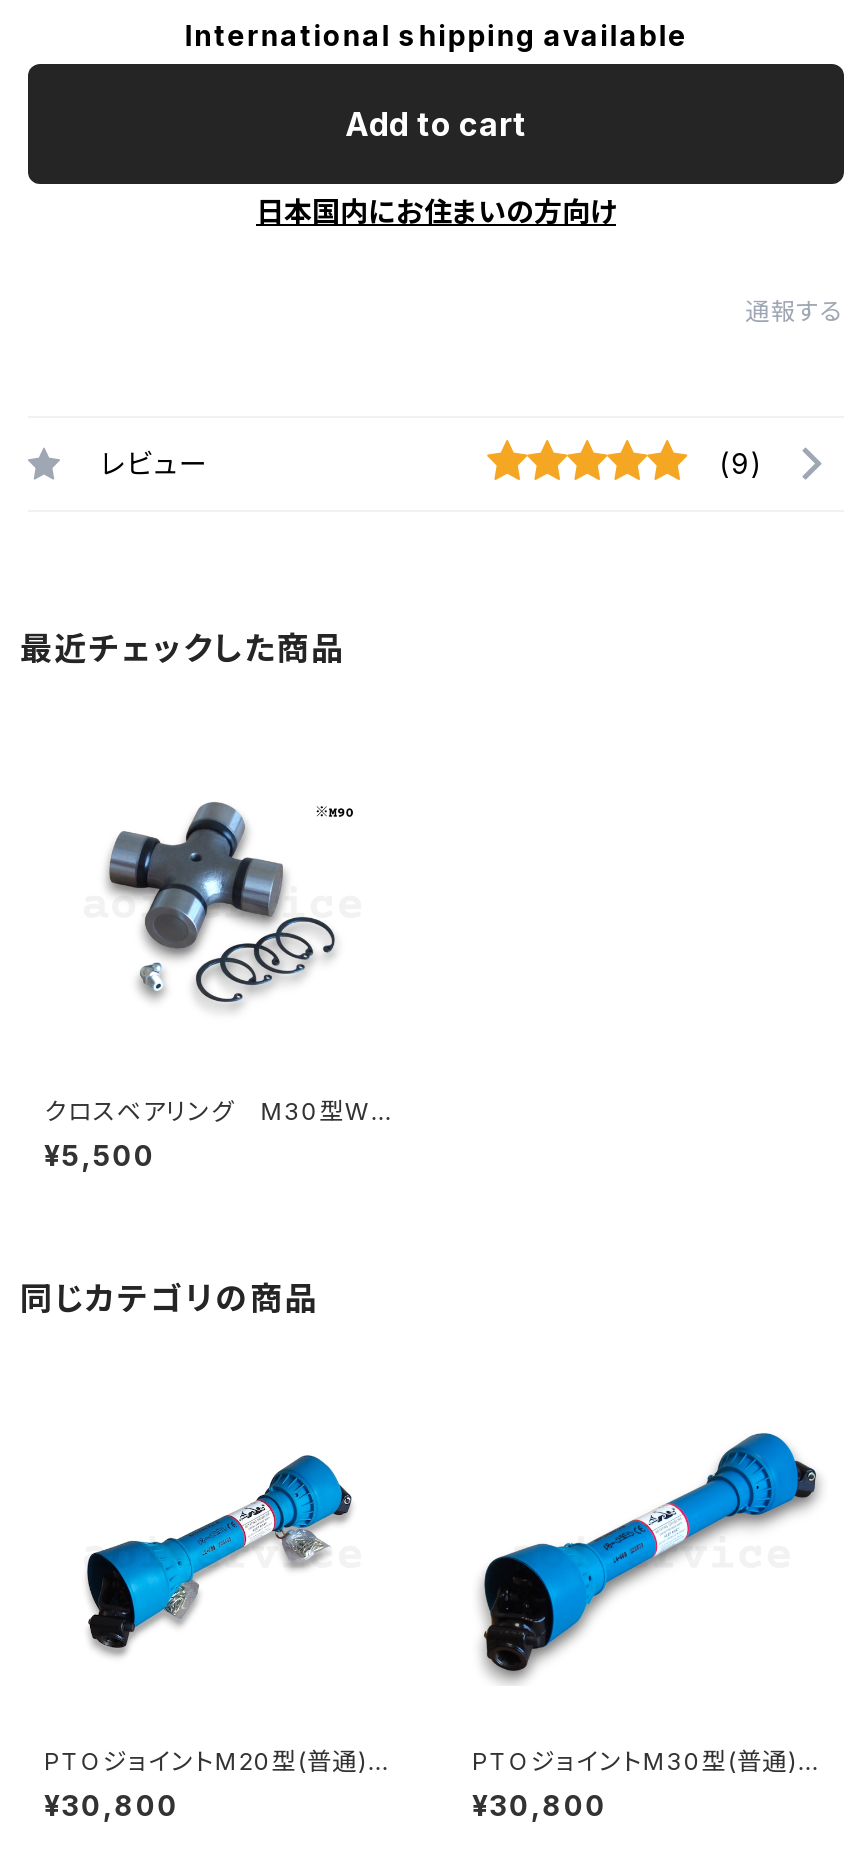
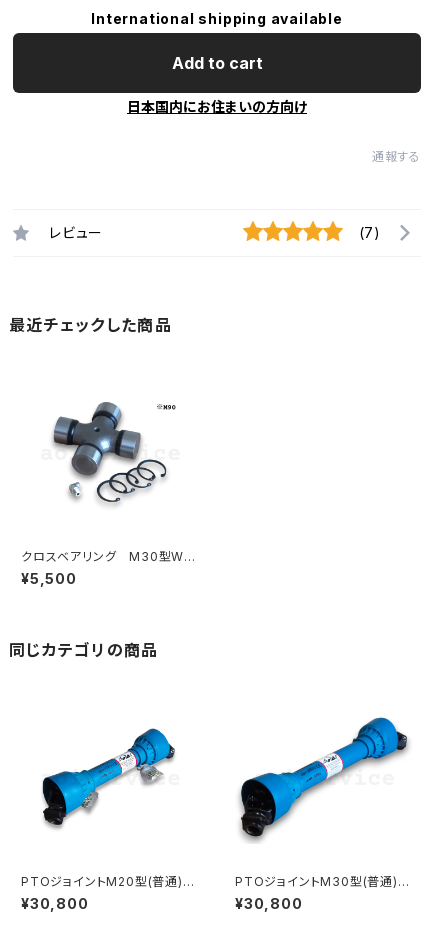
- (9)
+ (7)
